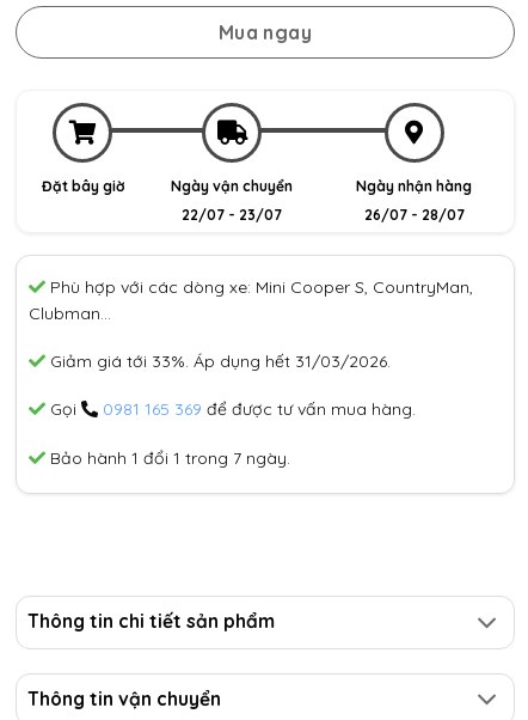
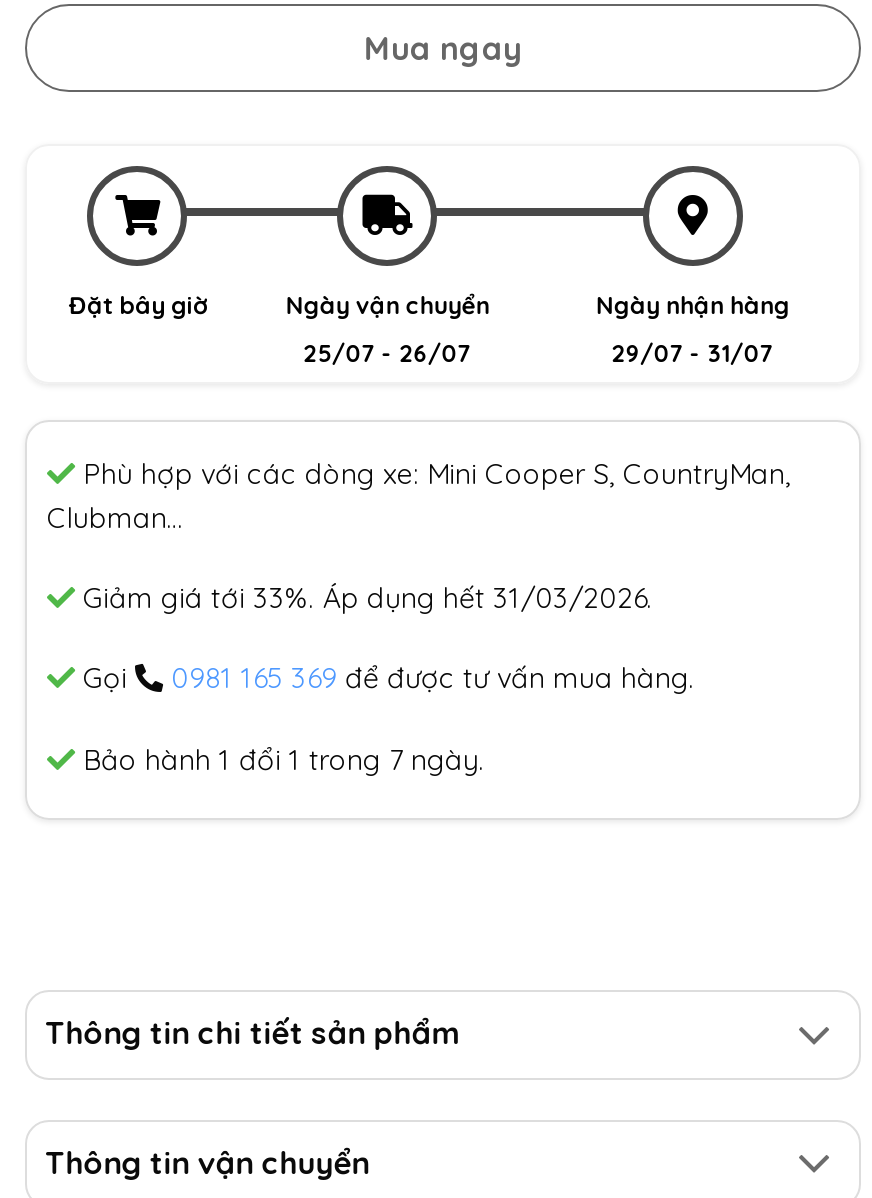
- 22/07 - 23/07
+ 25/07 - 26/07

- 26/07 - 28/07
+ 29/07 - 31/07
